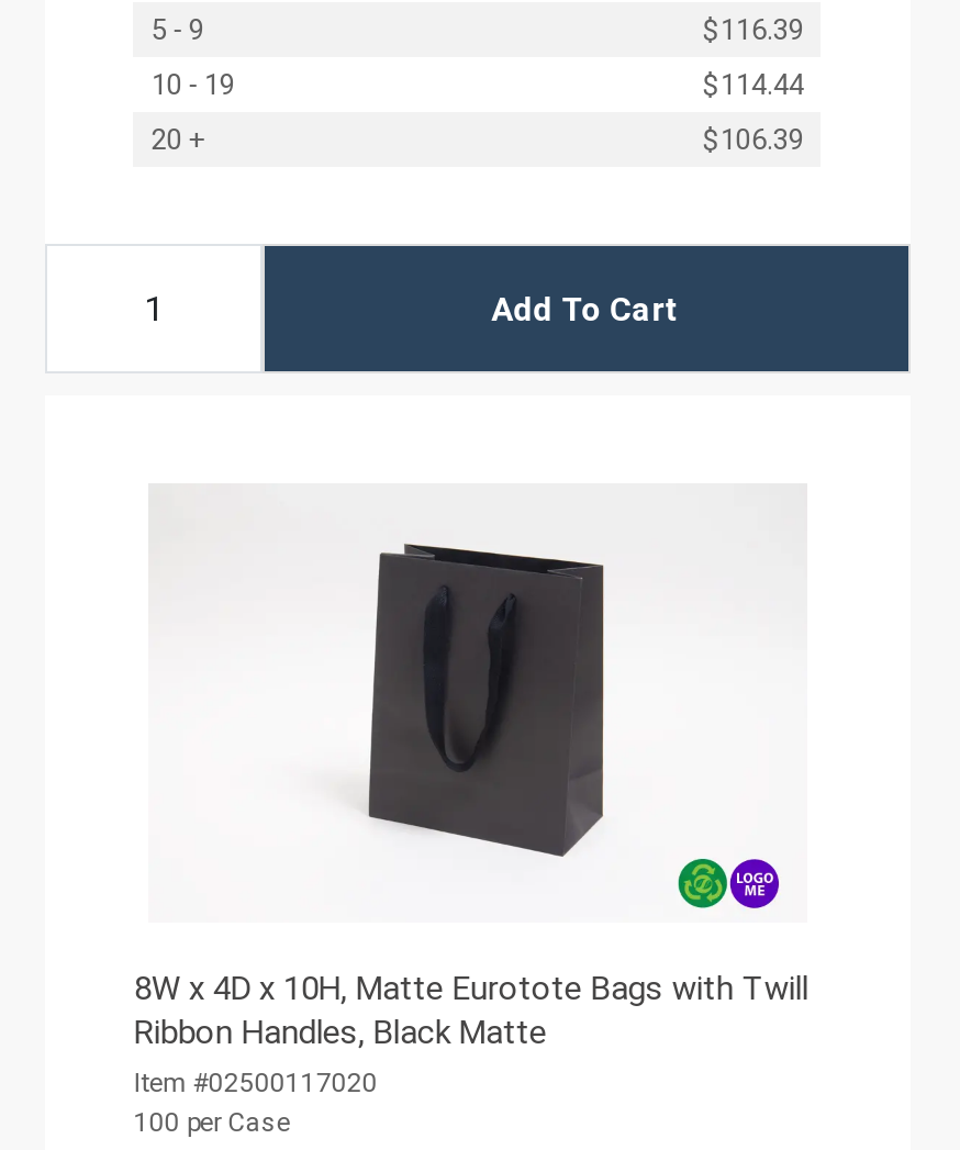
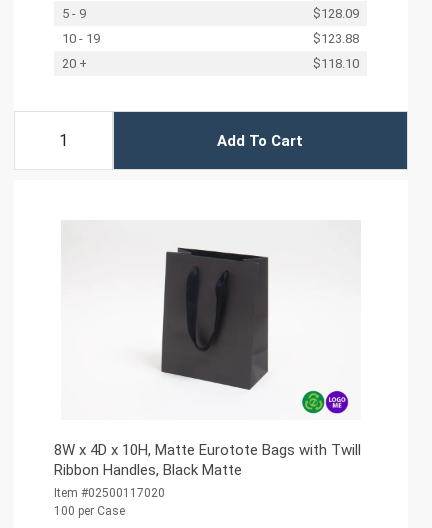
- $116.39
+ $128.09

- $114.44
+ $123.88

- $106.39
+ $118.10
